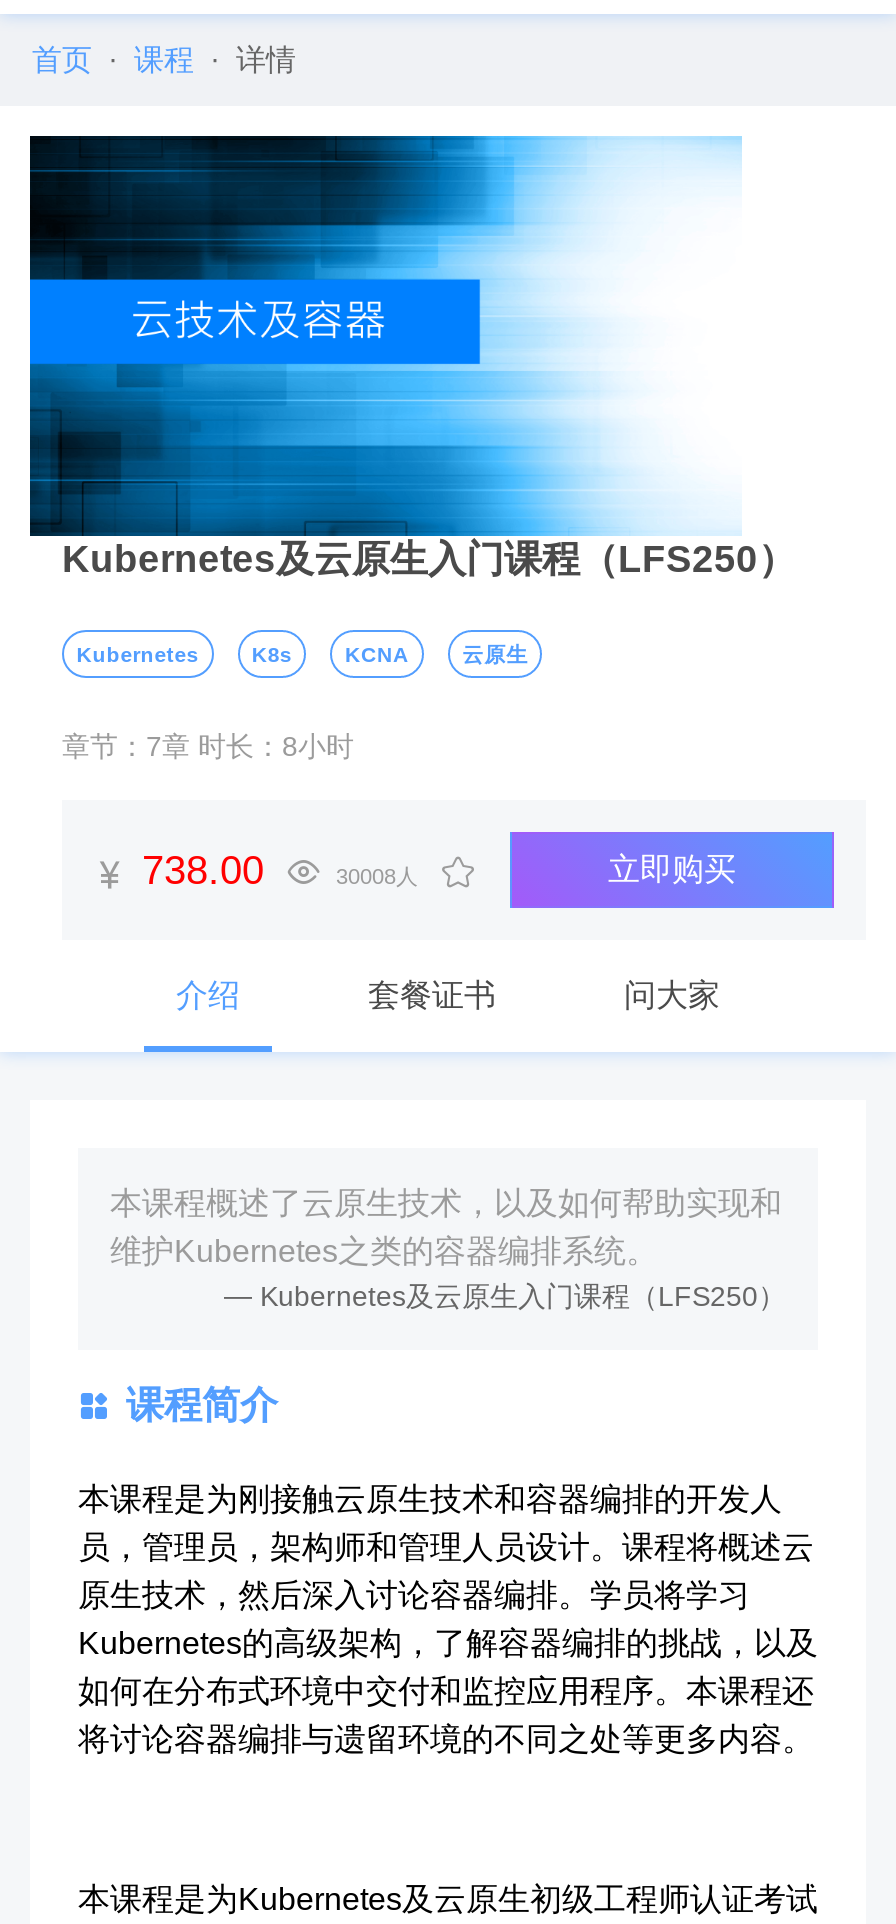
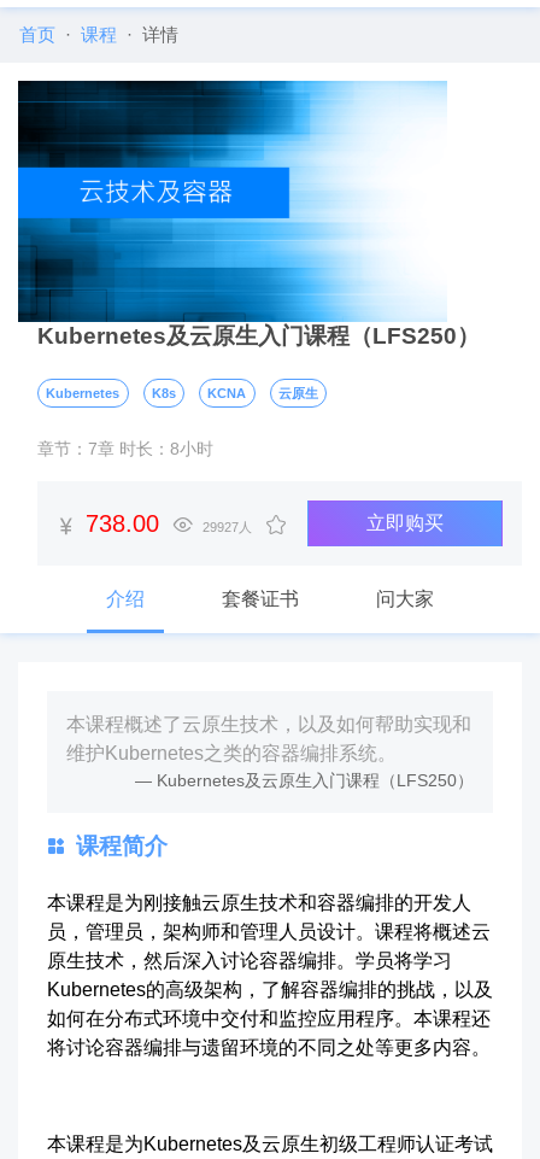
- 30008人
+ 29927人
